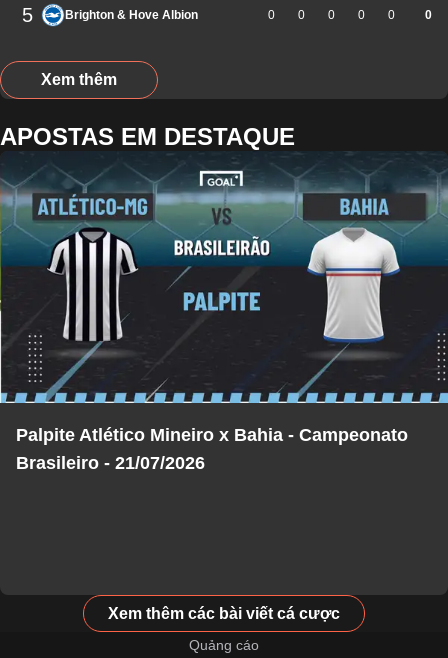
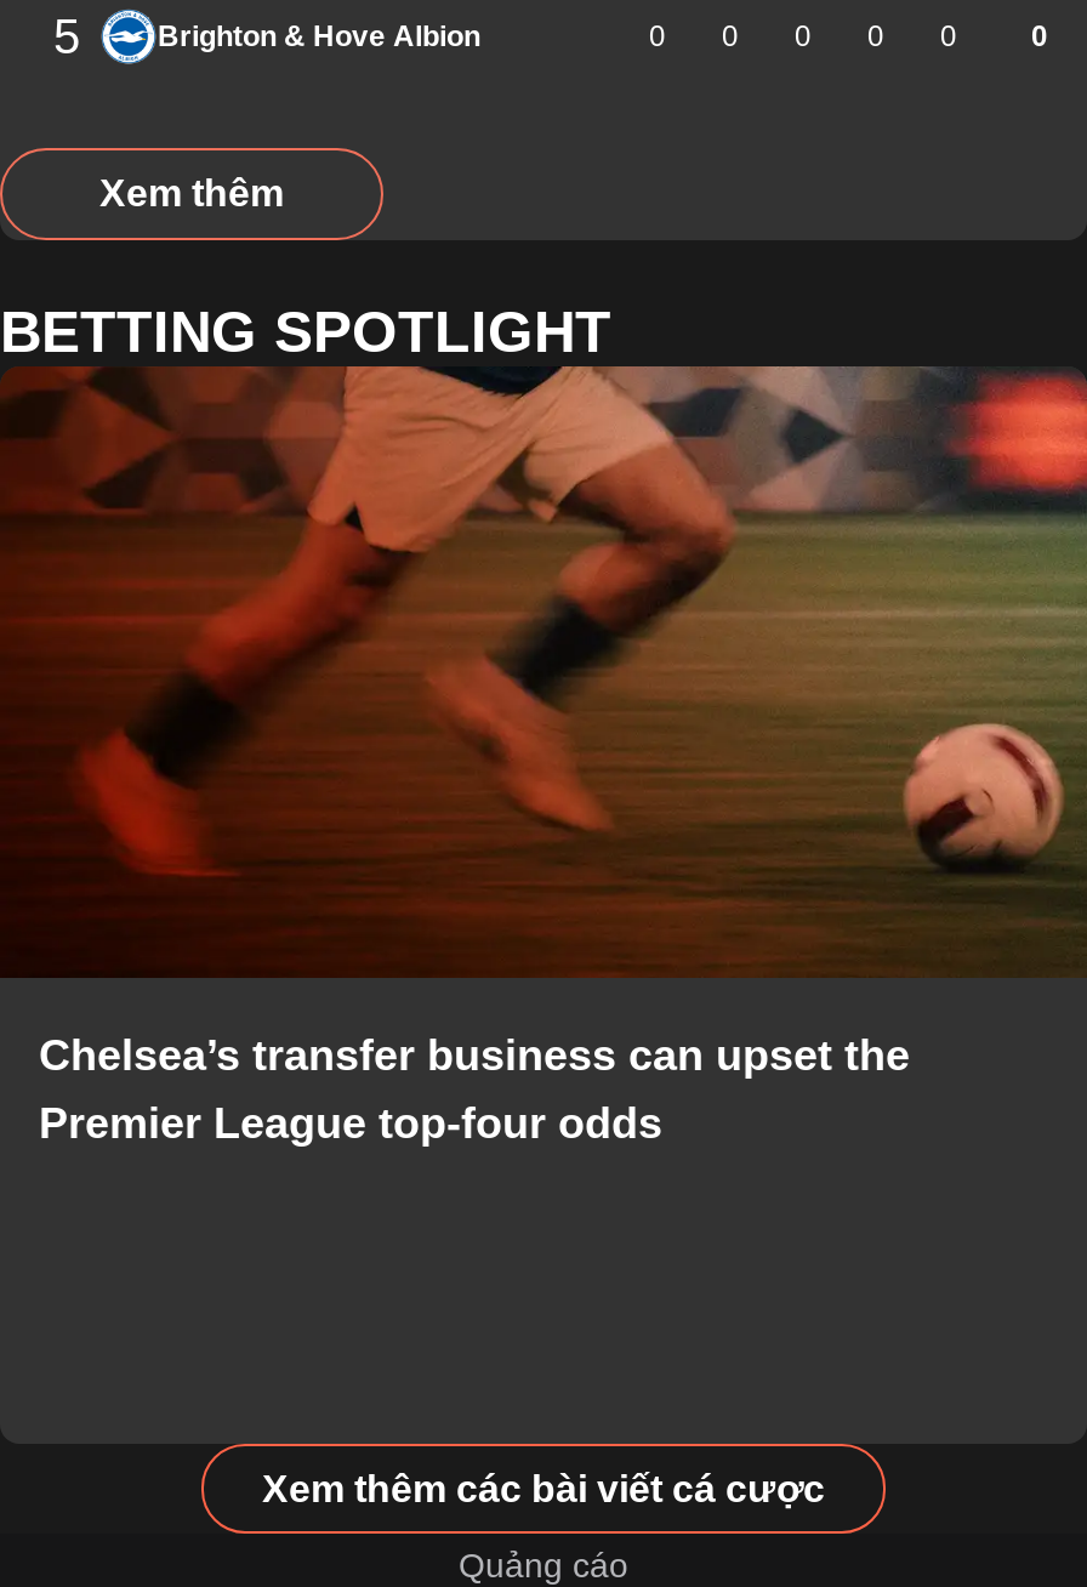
- APOSTAS EM DESTAQUE
+ BETTING SPOTLIGHT

- [image]
- Palpite Atlético Mineiro x Bahia - Campeonato
- Brasileiro - 21/07/2026
+ [image]
+ Chelsea’s transfer business can upset the
+ Premier League top-four odds
